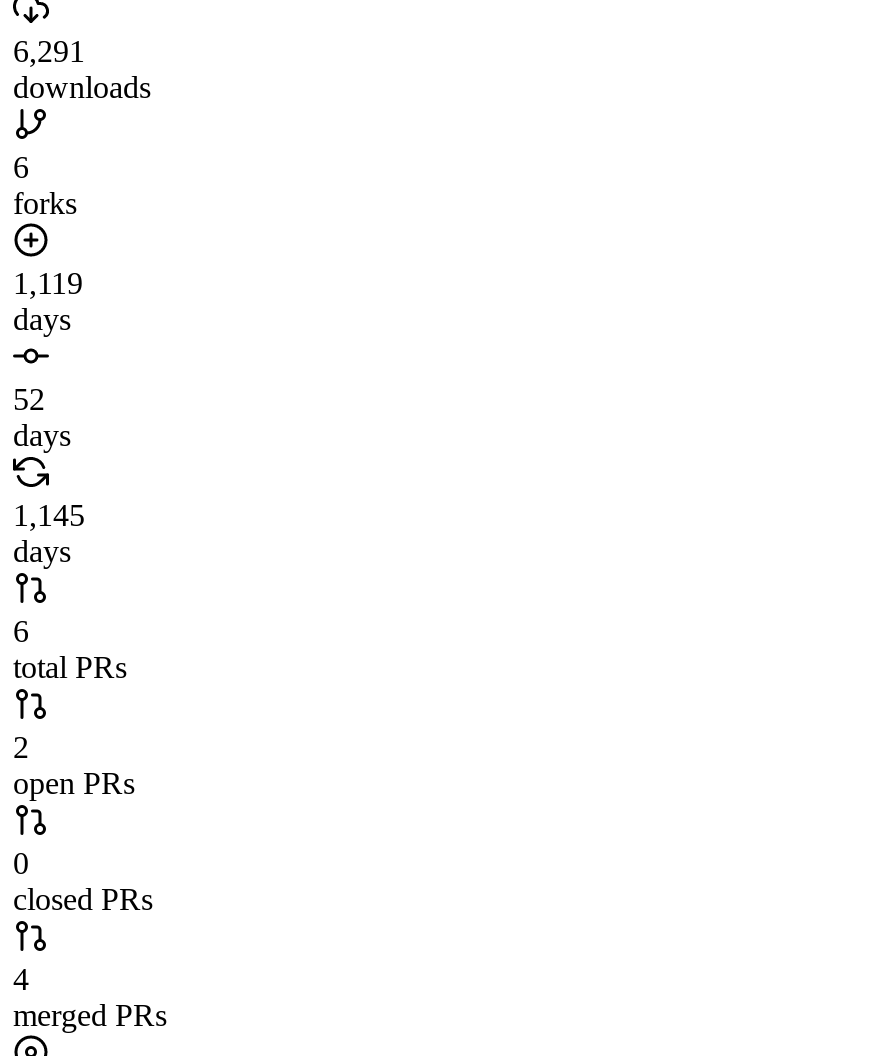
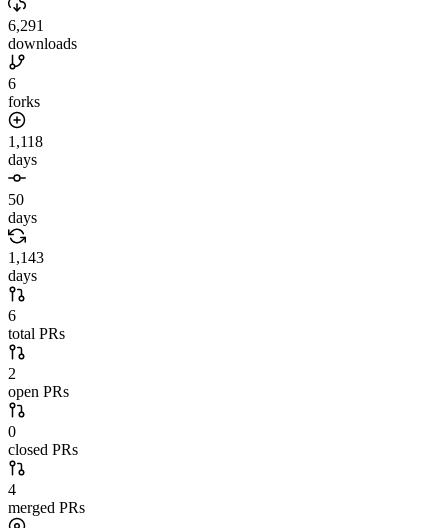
- 1,119
+ 1,118

- 52
+ 50

- 1,145
+ 1,143
